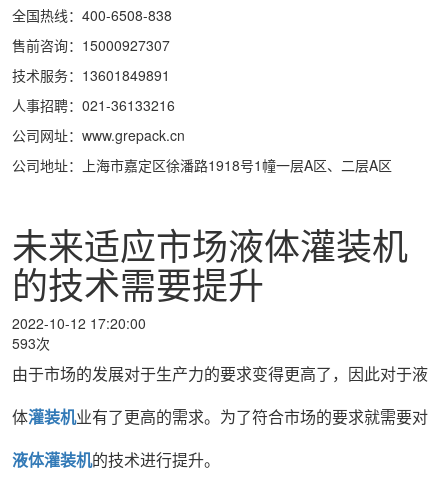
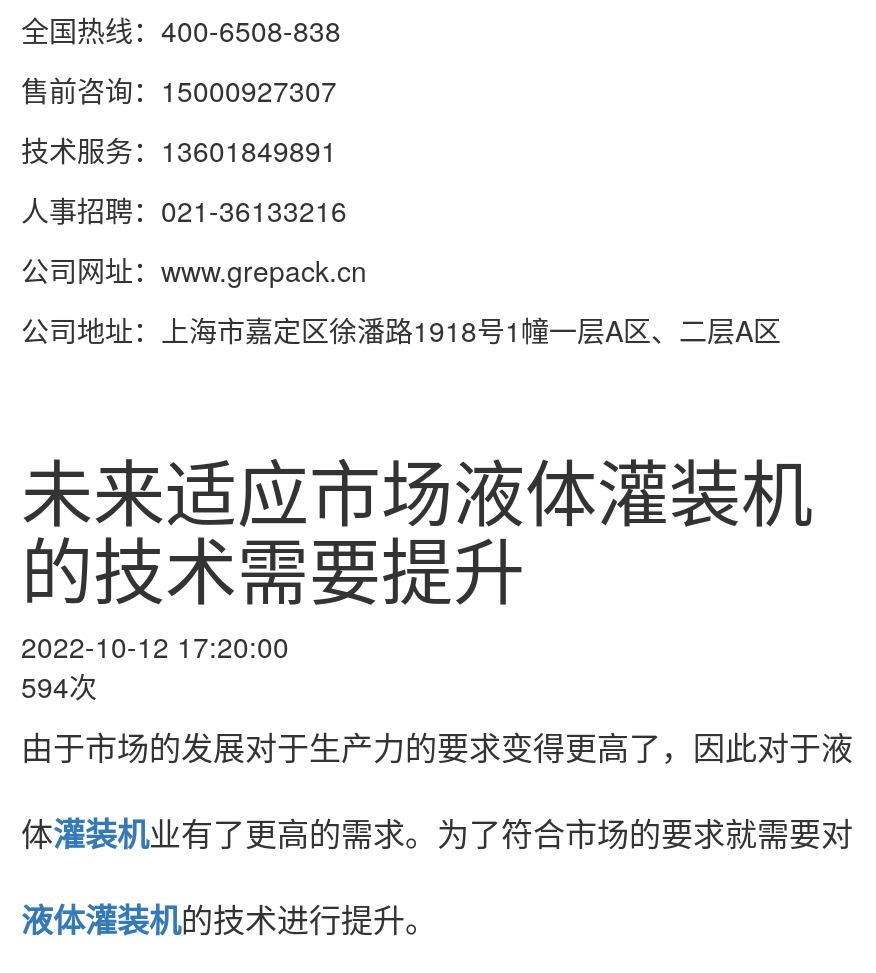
- 593次
+ 594次
